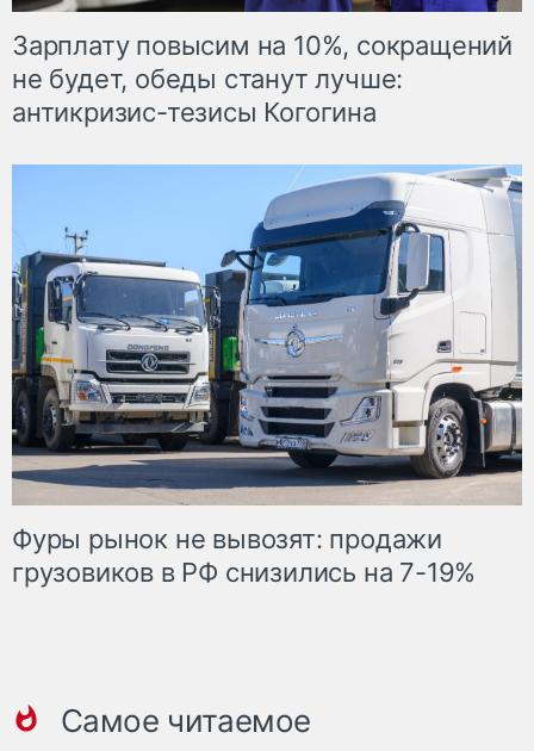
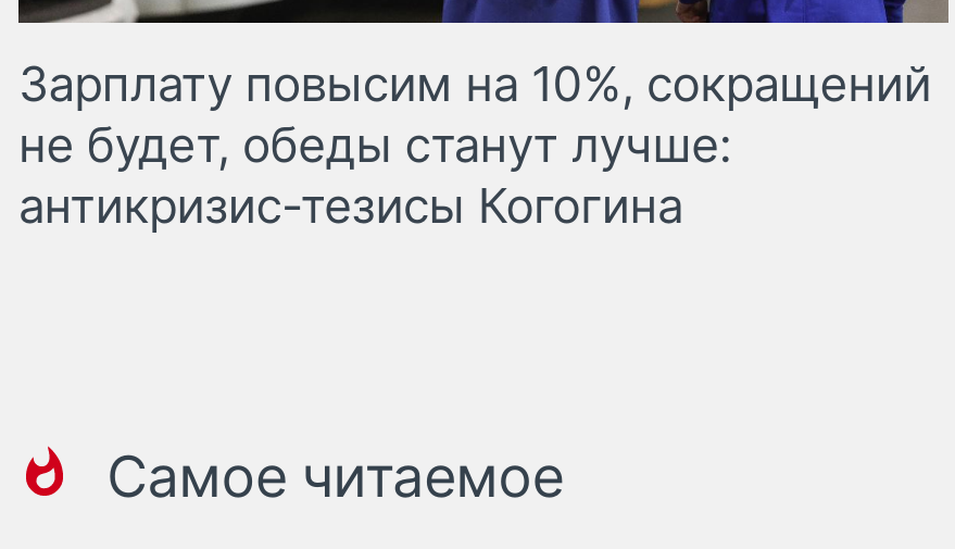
- [image]
- Фуры рынок не вывозят: продажи
- грузовиков в РФ снизились на 7-19%
